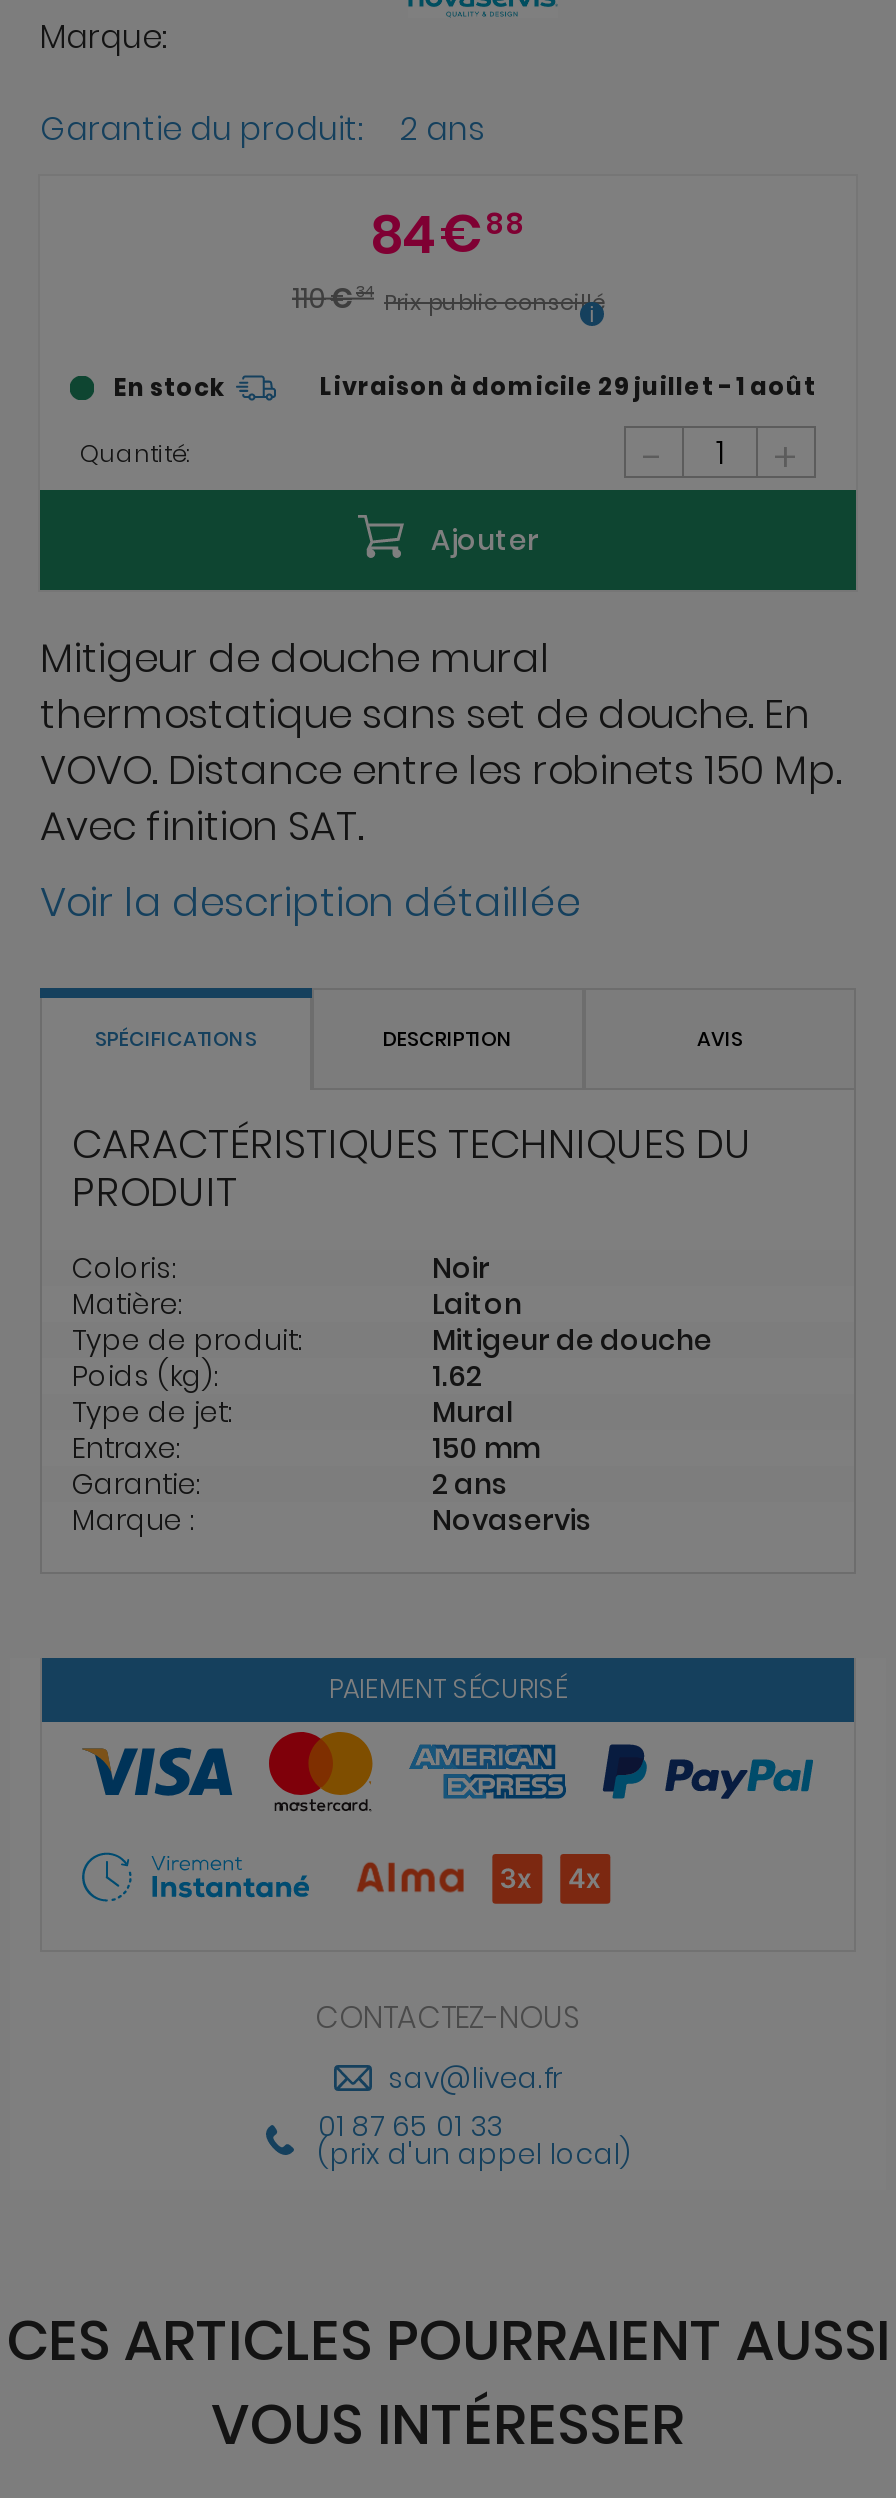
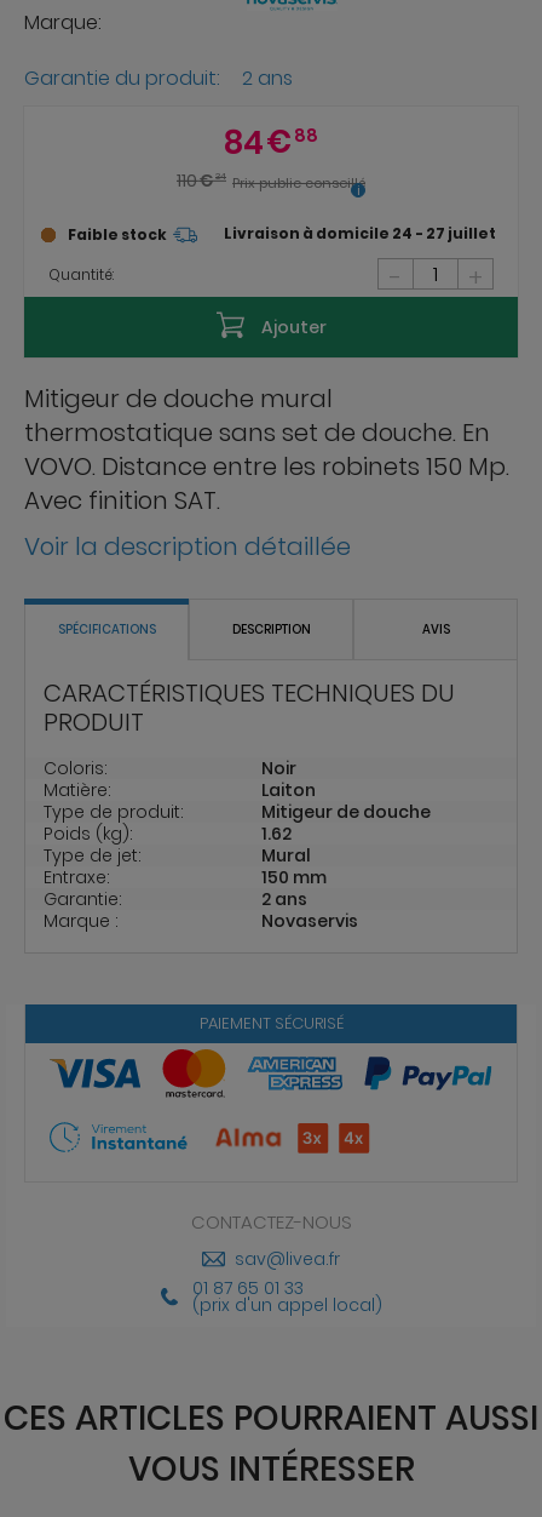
- En stock
- Livraison à domicile 29 juillet - 1 août
+ Faible stock
+ Livraison à domicile 24 - 27 juillet
